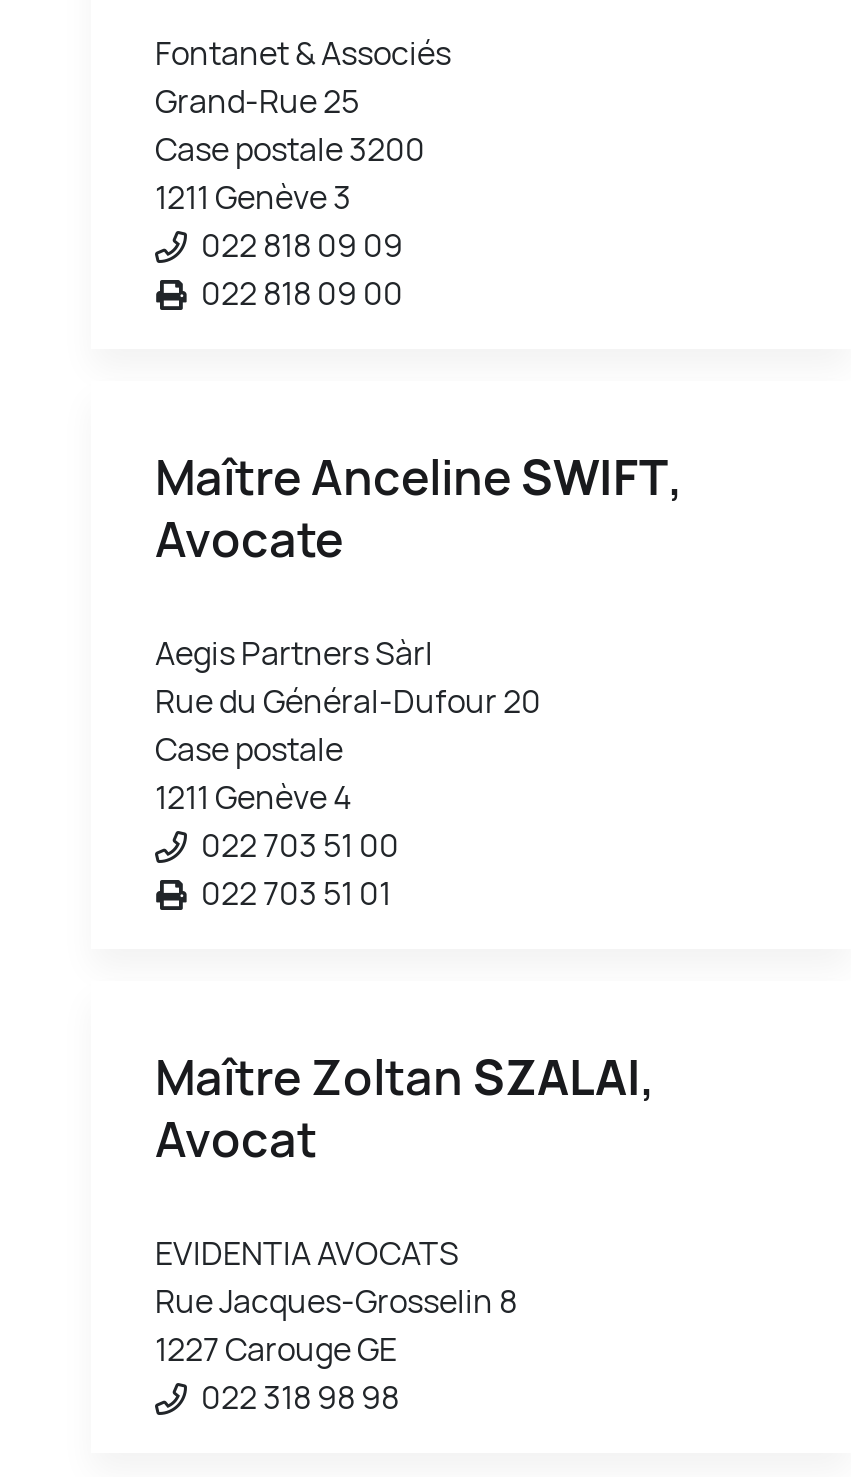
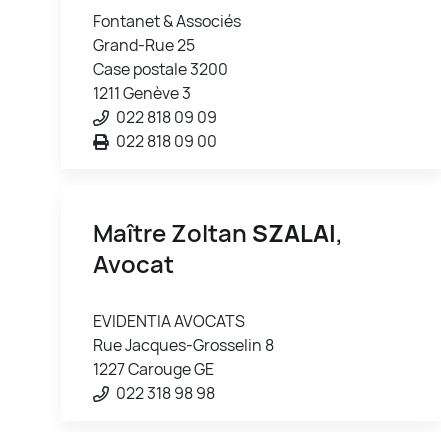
- Maître Anceline SWIFT,
- Avocate
- Aegis Partners Sàrl
- Rue du Général-Dufour 20
- Case postale
- 1211 Genève 4
- 022 703 51 00
- 022 703 51 01
